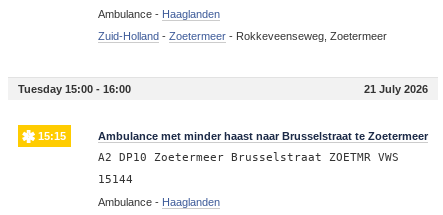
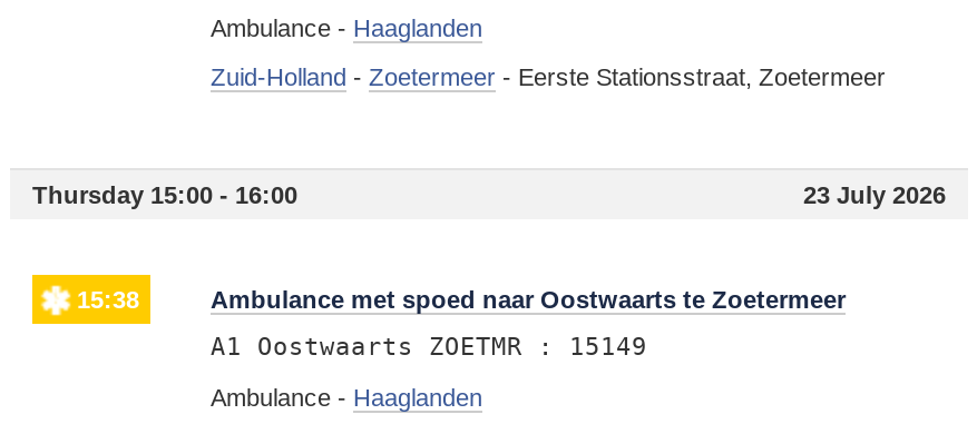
- Zuid-Holland - Zoetermeer - Rokkeveenseweg, Zoetermeer
+ Zuid-Holland - Zoetermeer - Eerste Stationsstraat, Zoetermeer

- Tuesday 15:00 - 16:00
- 21 July 2026
+ Thursday 15:00 - 16:00
+ 23 July 2026

- 15:15
- Ambulance met minder haast naar Brusselstraat te Zoetermeer
- A2 DP10 Zoetermeer Brusselstraat ZOETMR VWS
- 15144
+ 15:38
+ Ambulance met spoed naar Oostwaarts te Zoetermeer
+ A1 Oostwaarts ZOETMR : 15149
